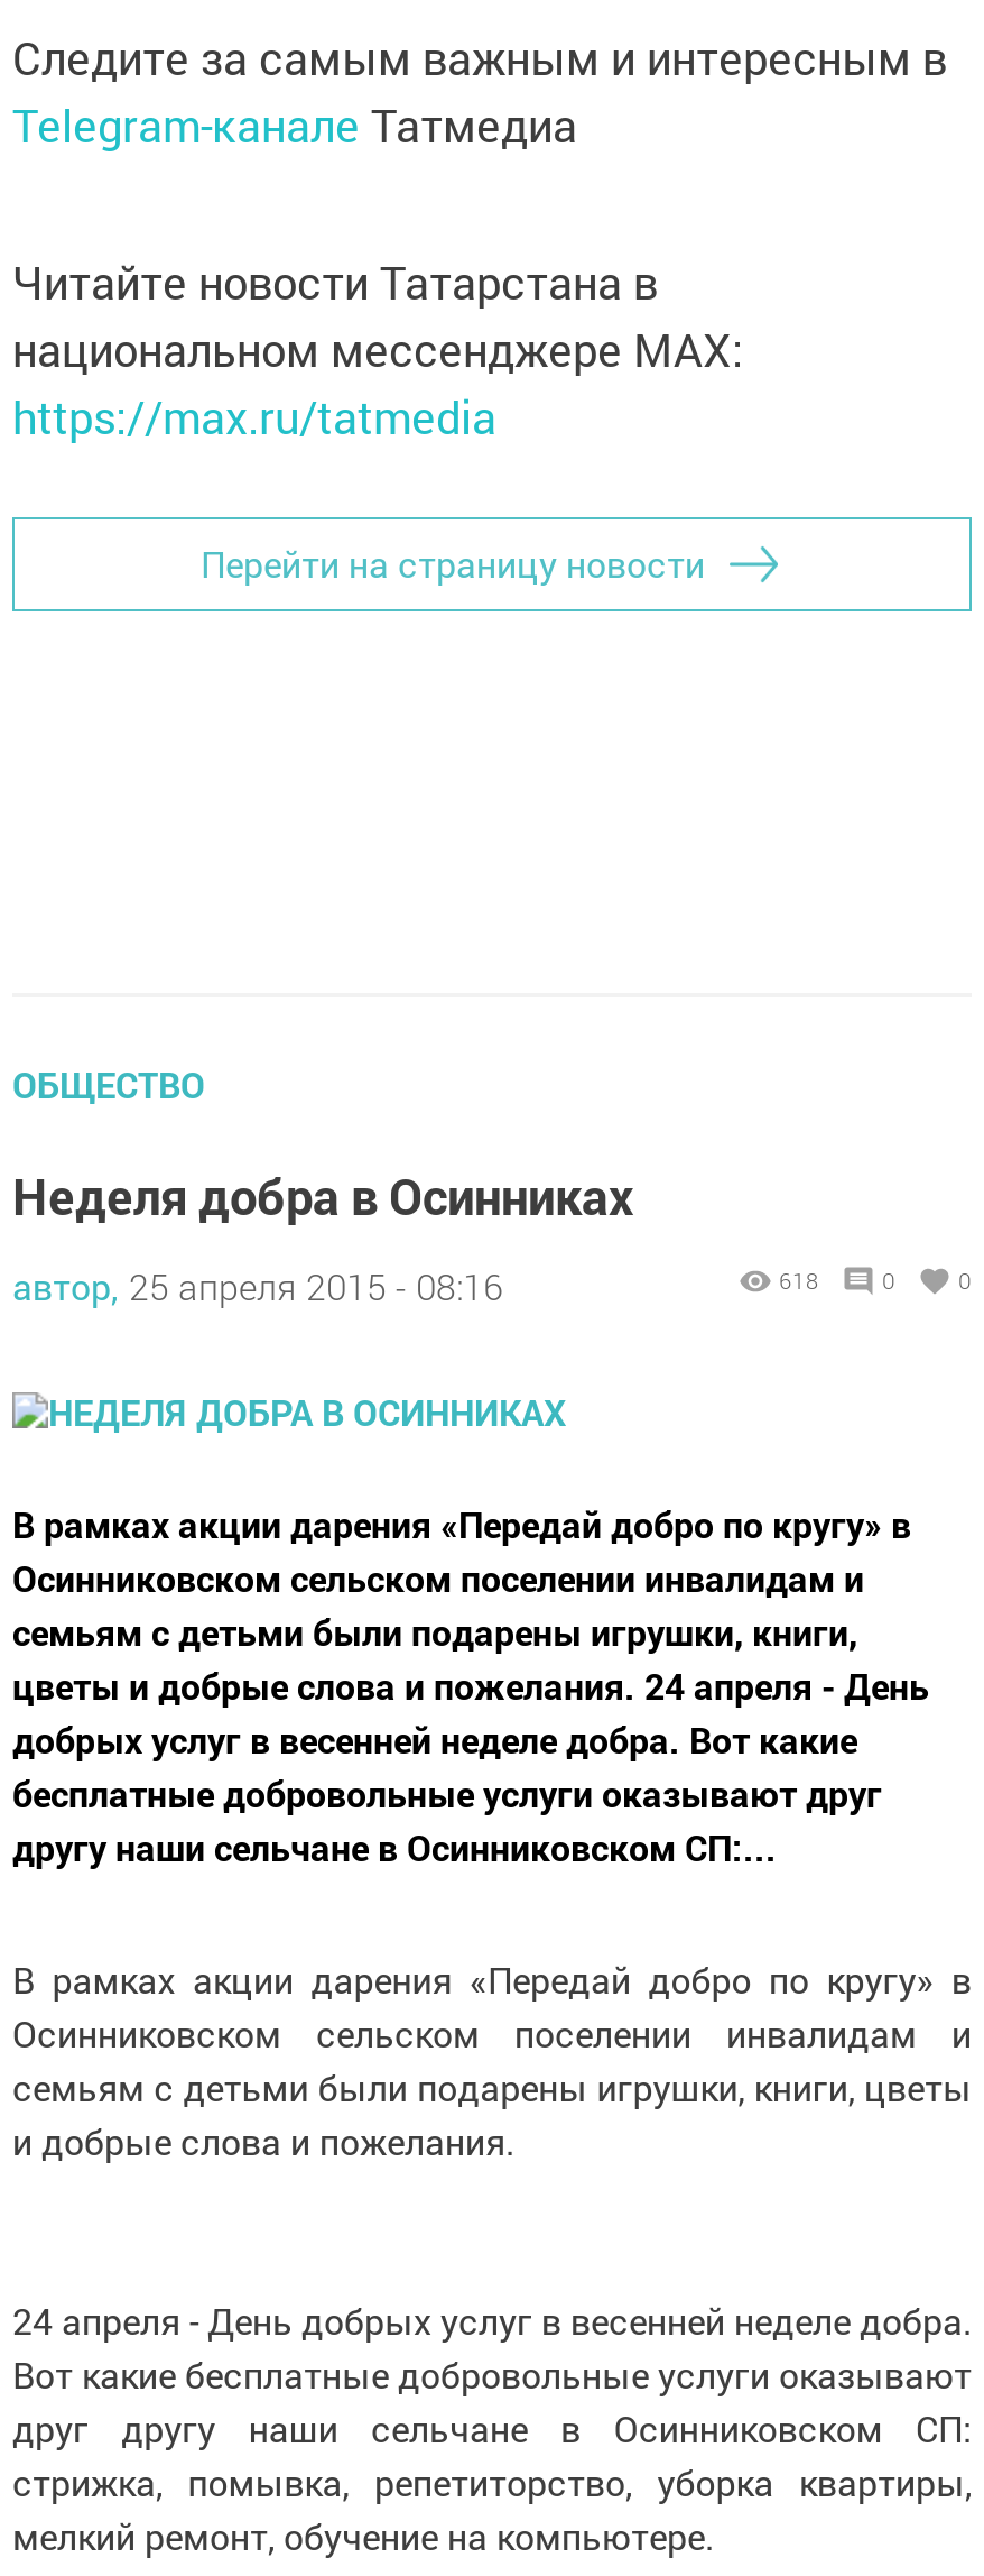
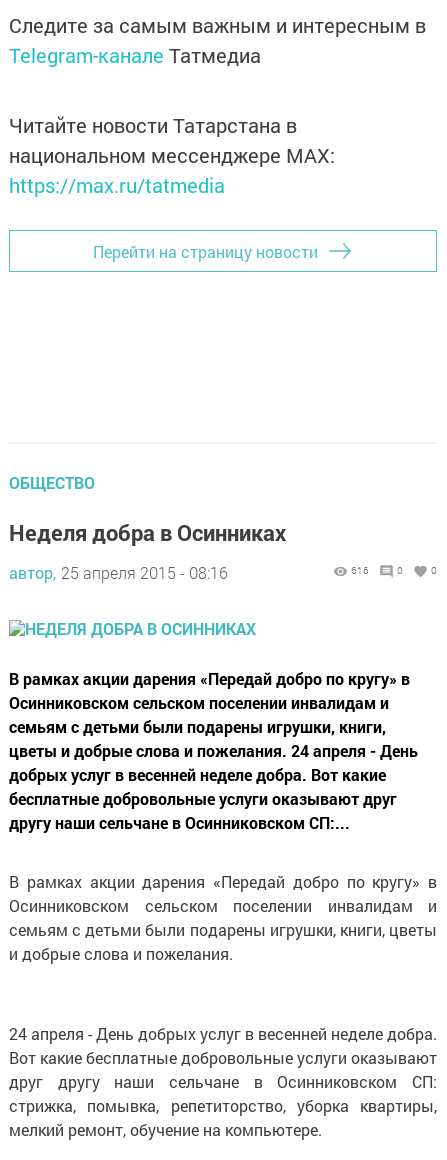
- 618
+ 616
